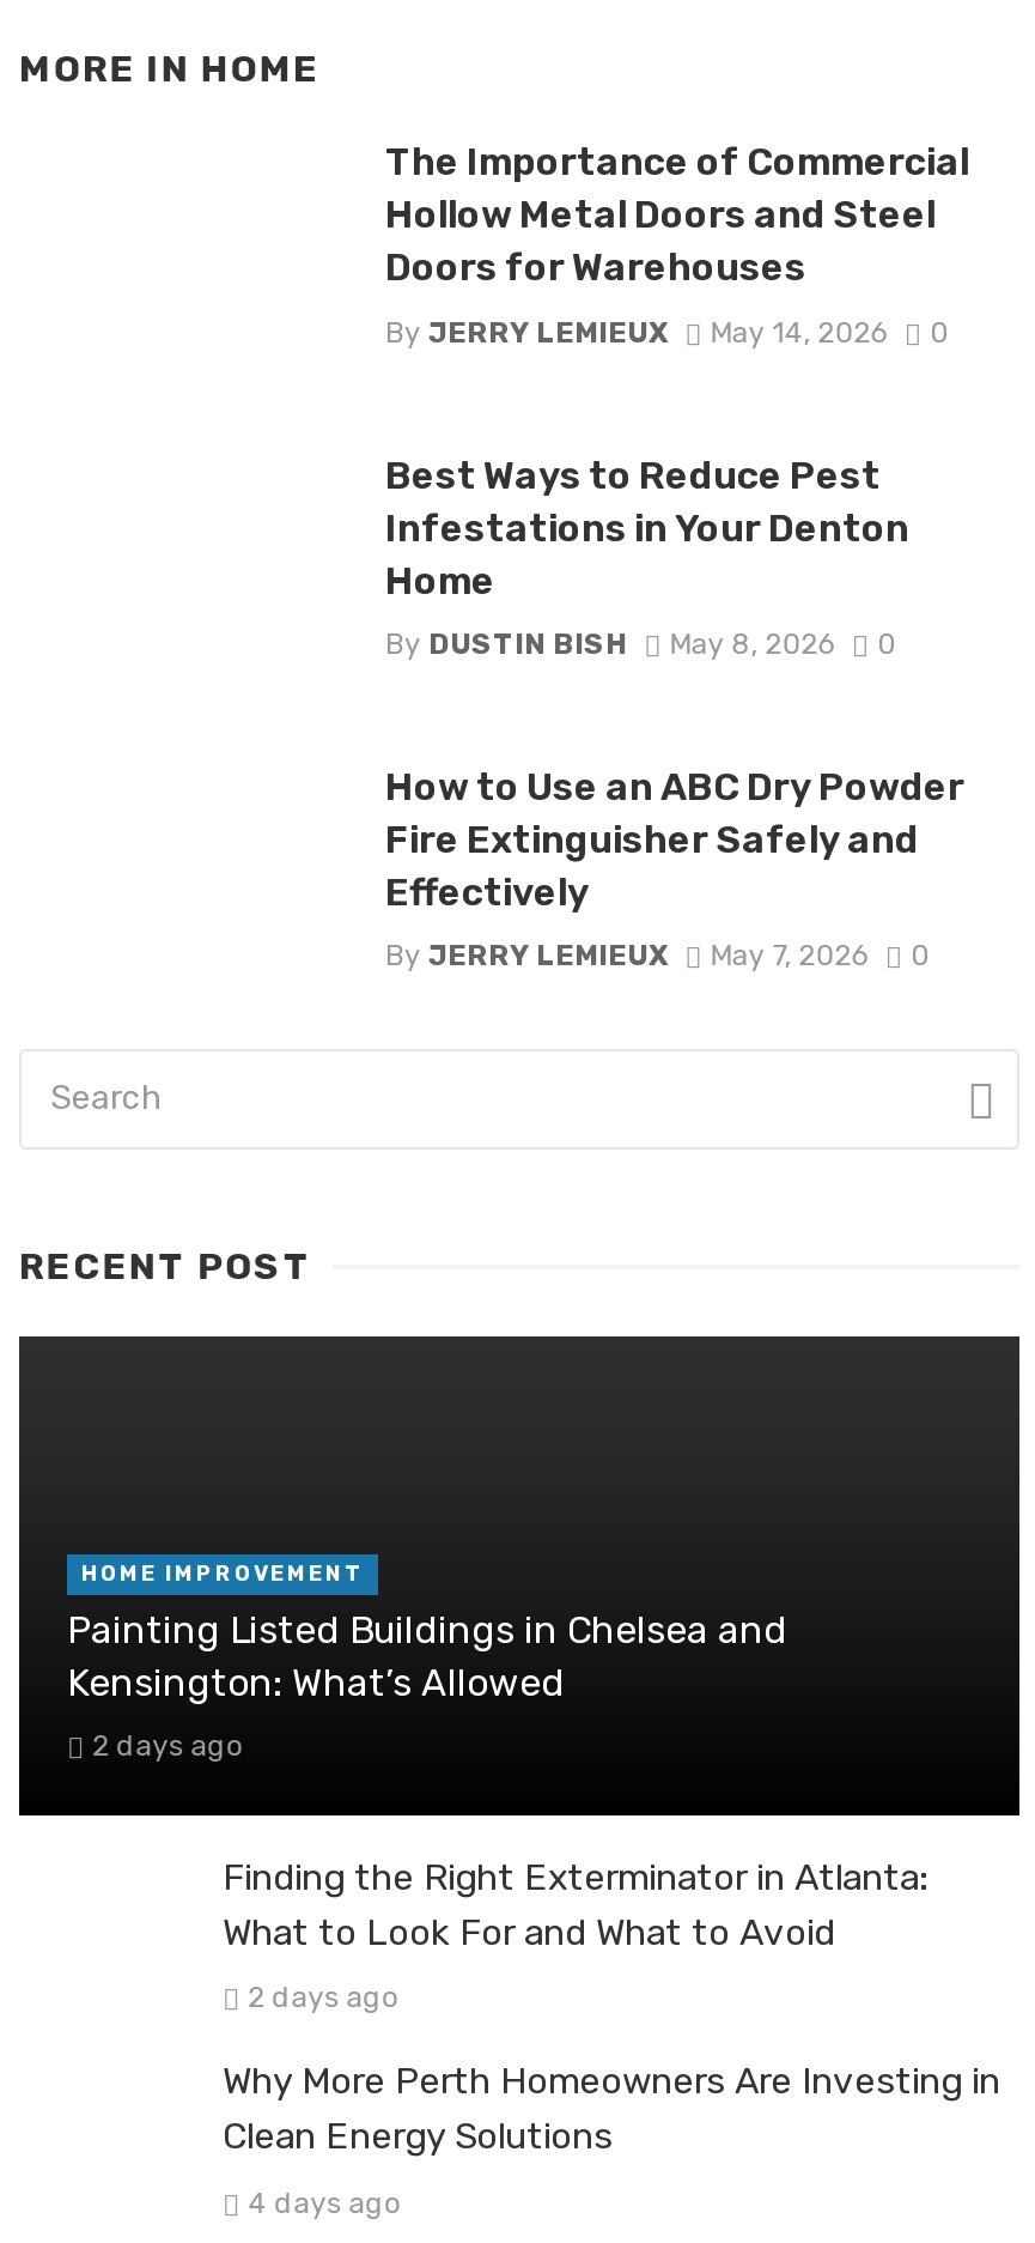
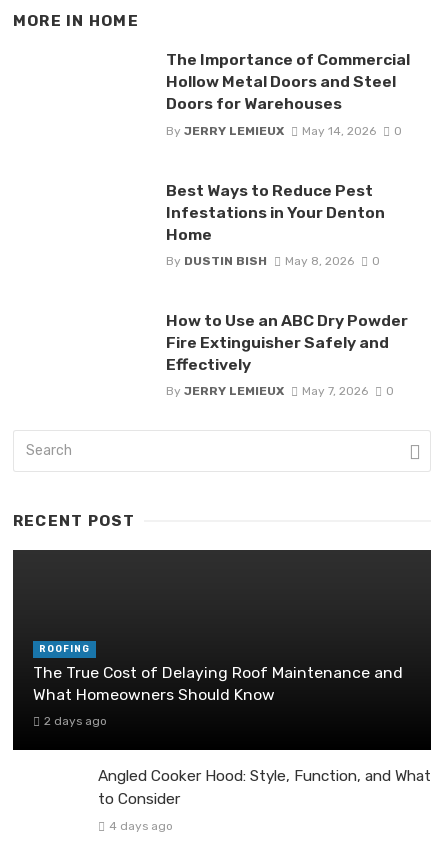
- HOME IMPROVEMENT
+ ROOFING

- Painting Listed Buildings in Chelsea and
- Kensington: What’s Allowed
+ The True Cost of Delaying Roof Maintenance and
+ What Homeowners Should Know

- Finding the Right Exterminator in Atlanta:
- What to Look For and What to Avoid
- 2 days ago
- Why More Perth Homeowners Are Investing in
- Clean Energy Solutions
+ Angled Cooker Hood: Style, Function, and What
+ to Consider
